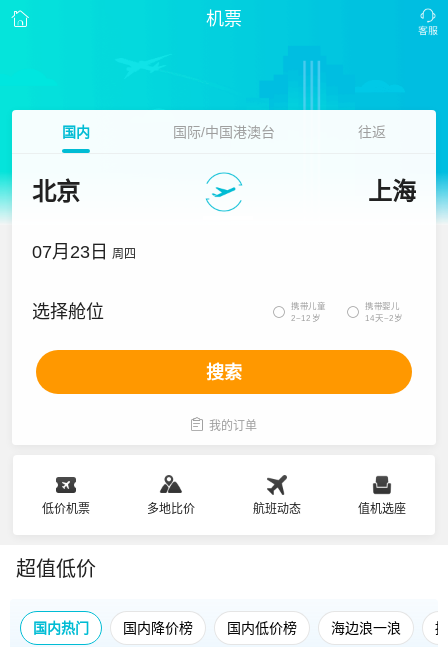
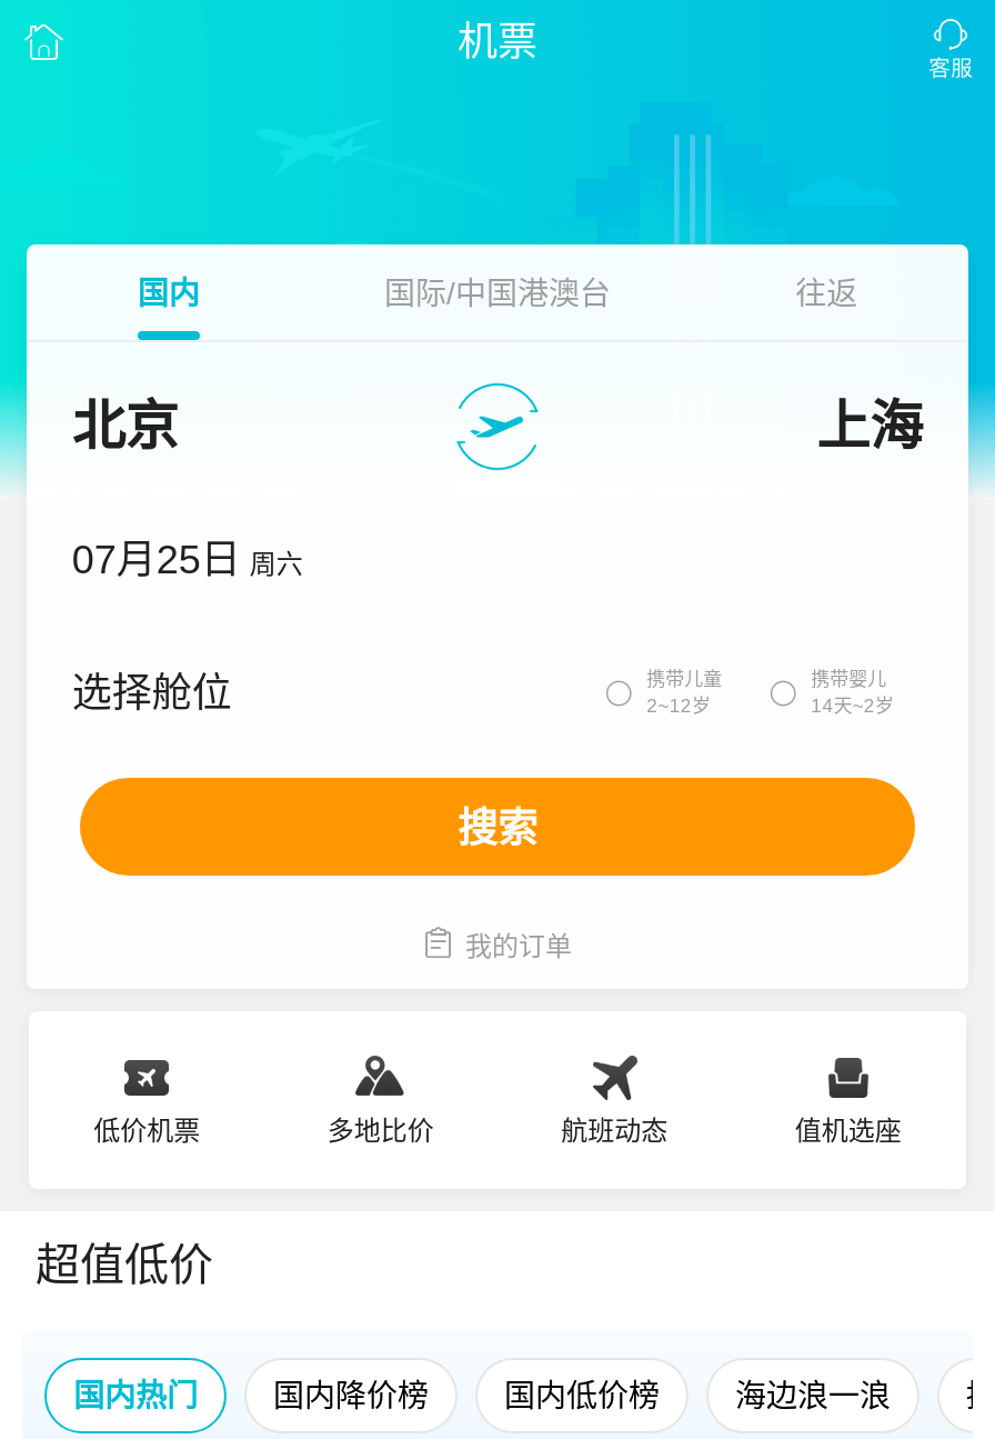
- 07月23日 周四
+ 07月25日 周六
